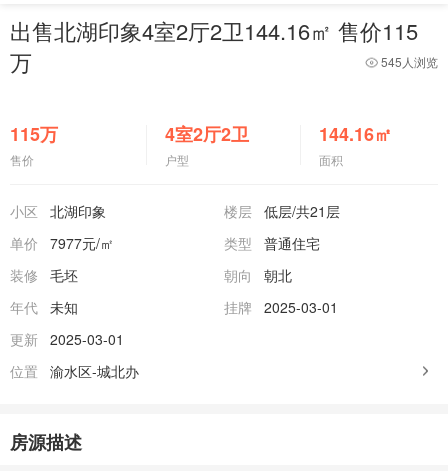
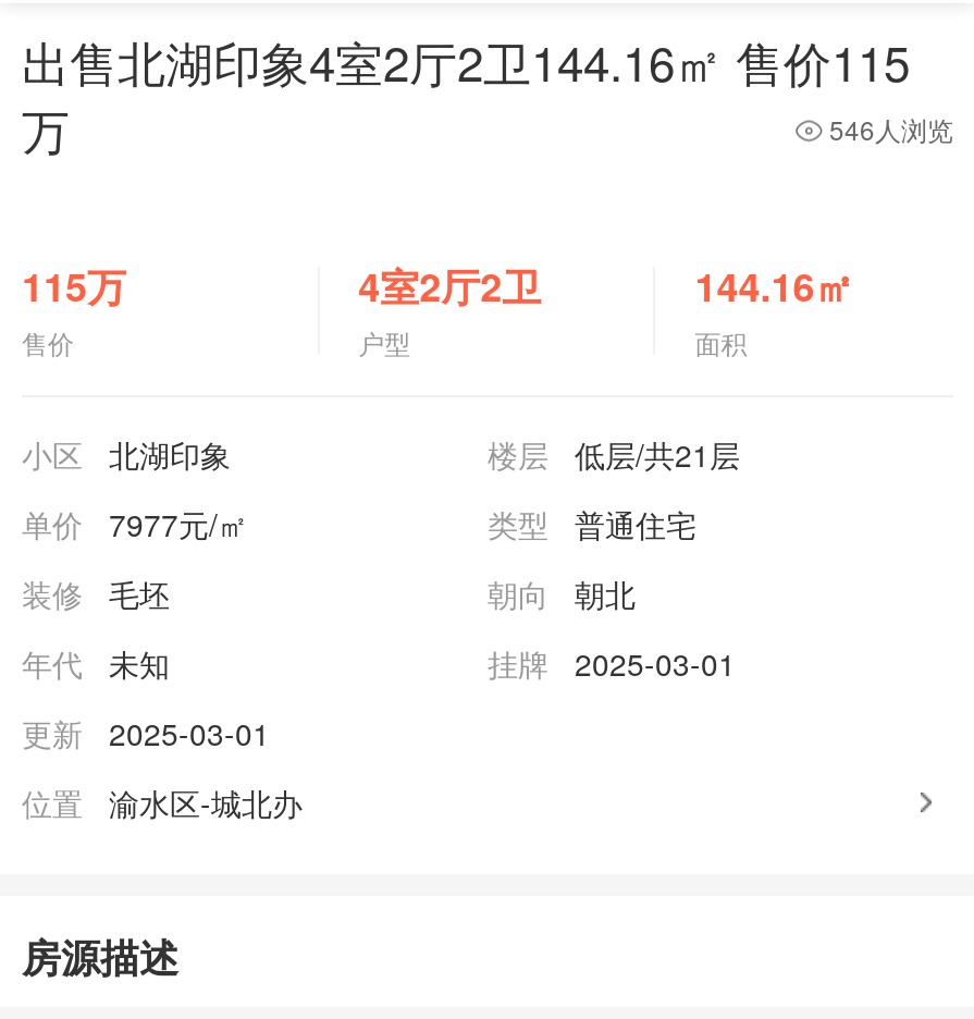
- 545人浏览
+ 546人浏览
